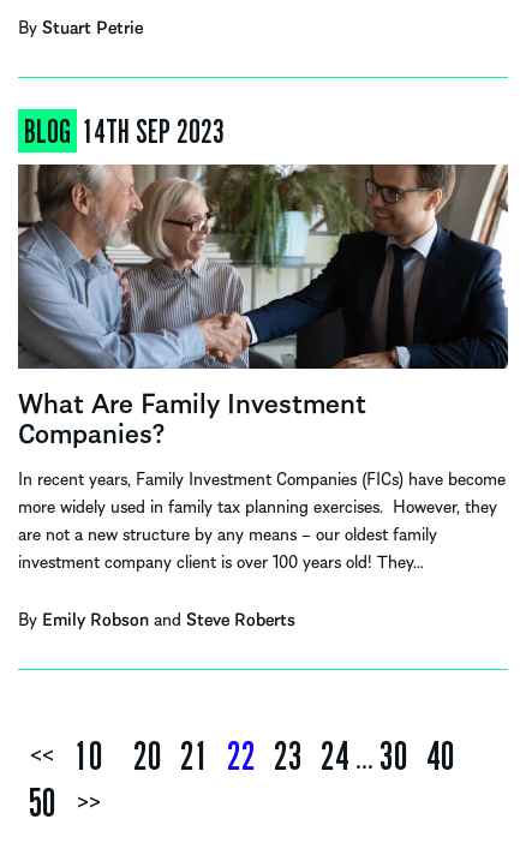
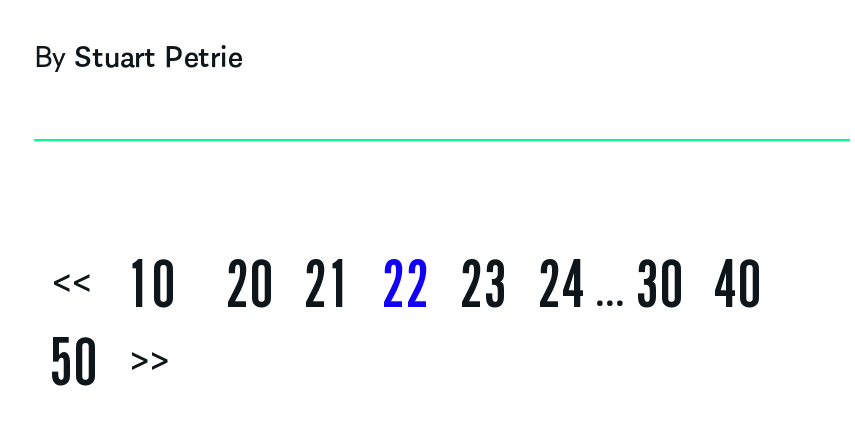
- BLOG 14TH SEP 2023

- [image]
- What Are Family Investment
- Companies?
- In recent years, Family Investment Companies (FICs) have become
- more widely used in family tax planning exercises. However, they
- are not a new structure by any means – our oldest family
- investment company client is over 100 years old! They…
- By Emily Robson and Steve Roberts
